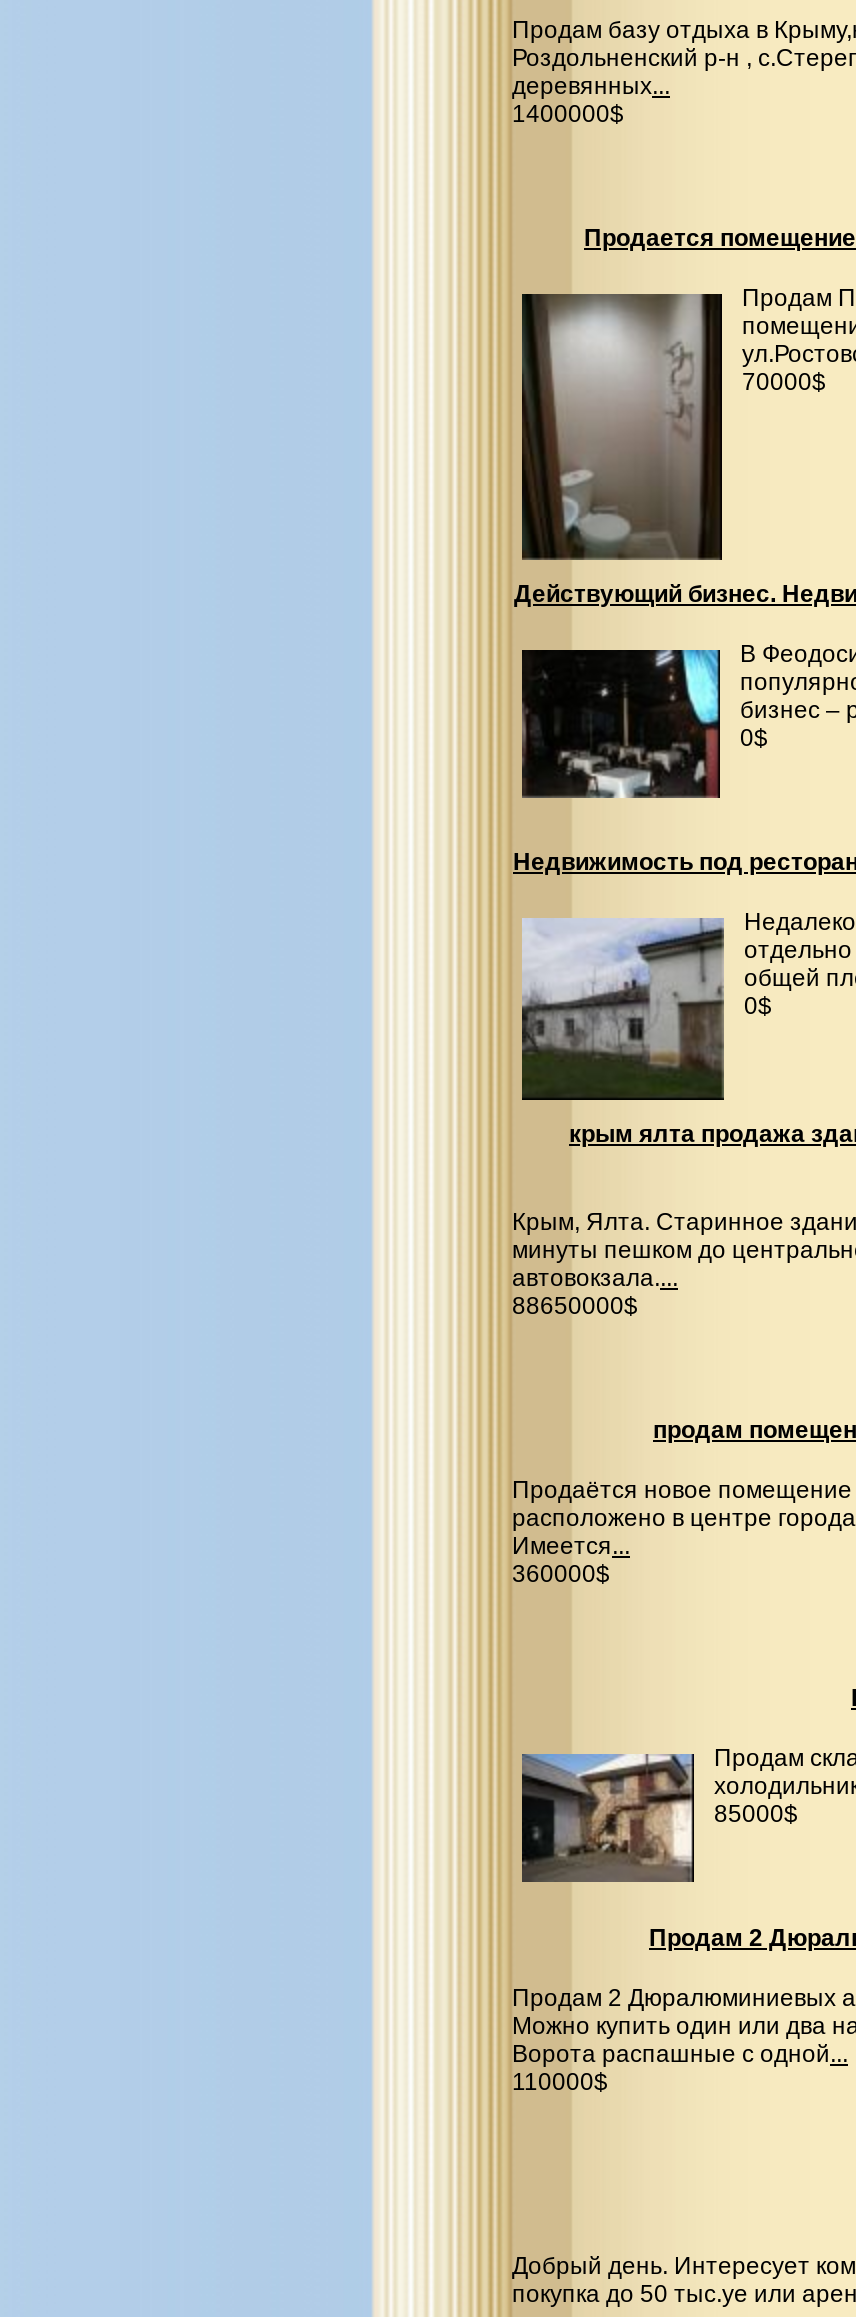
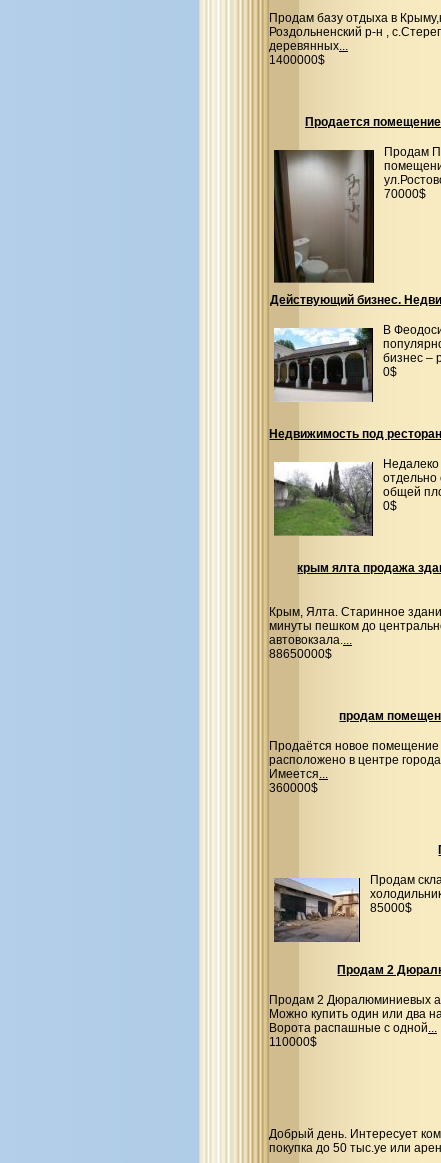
- [image]
+ [image]

- [image]
+ [image]

- [image]
+ [image]
